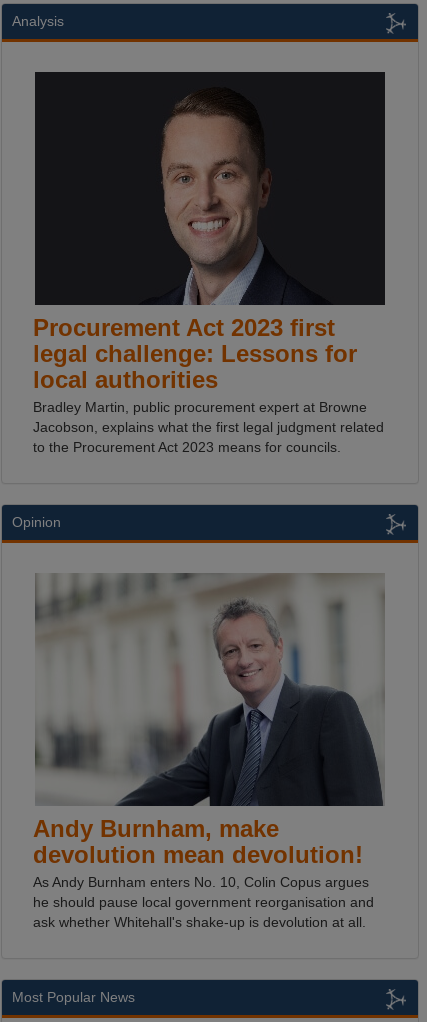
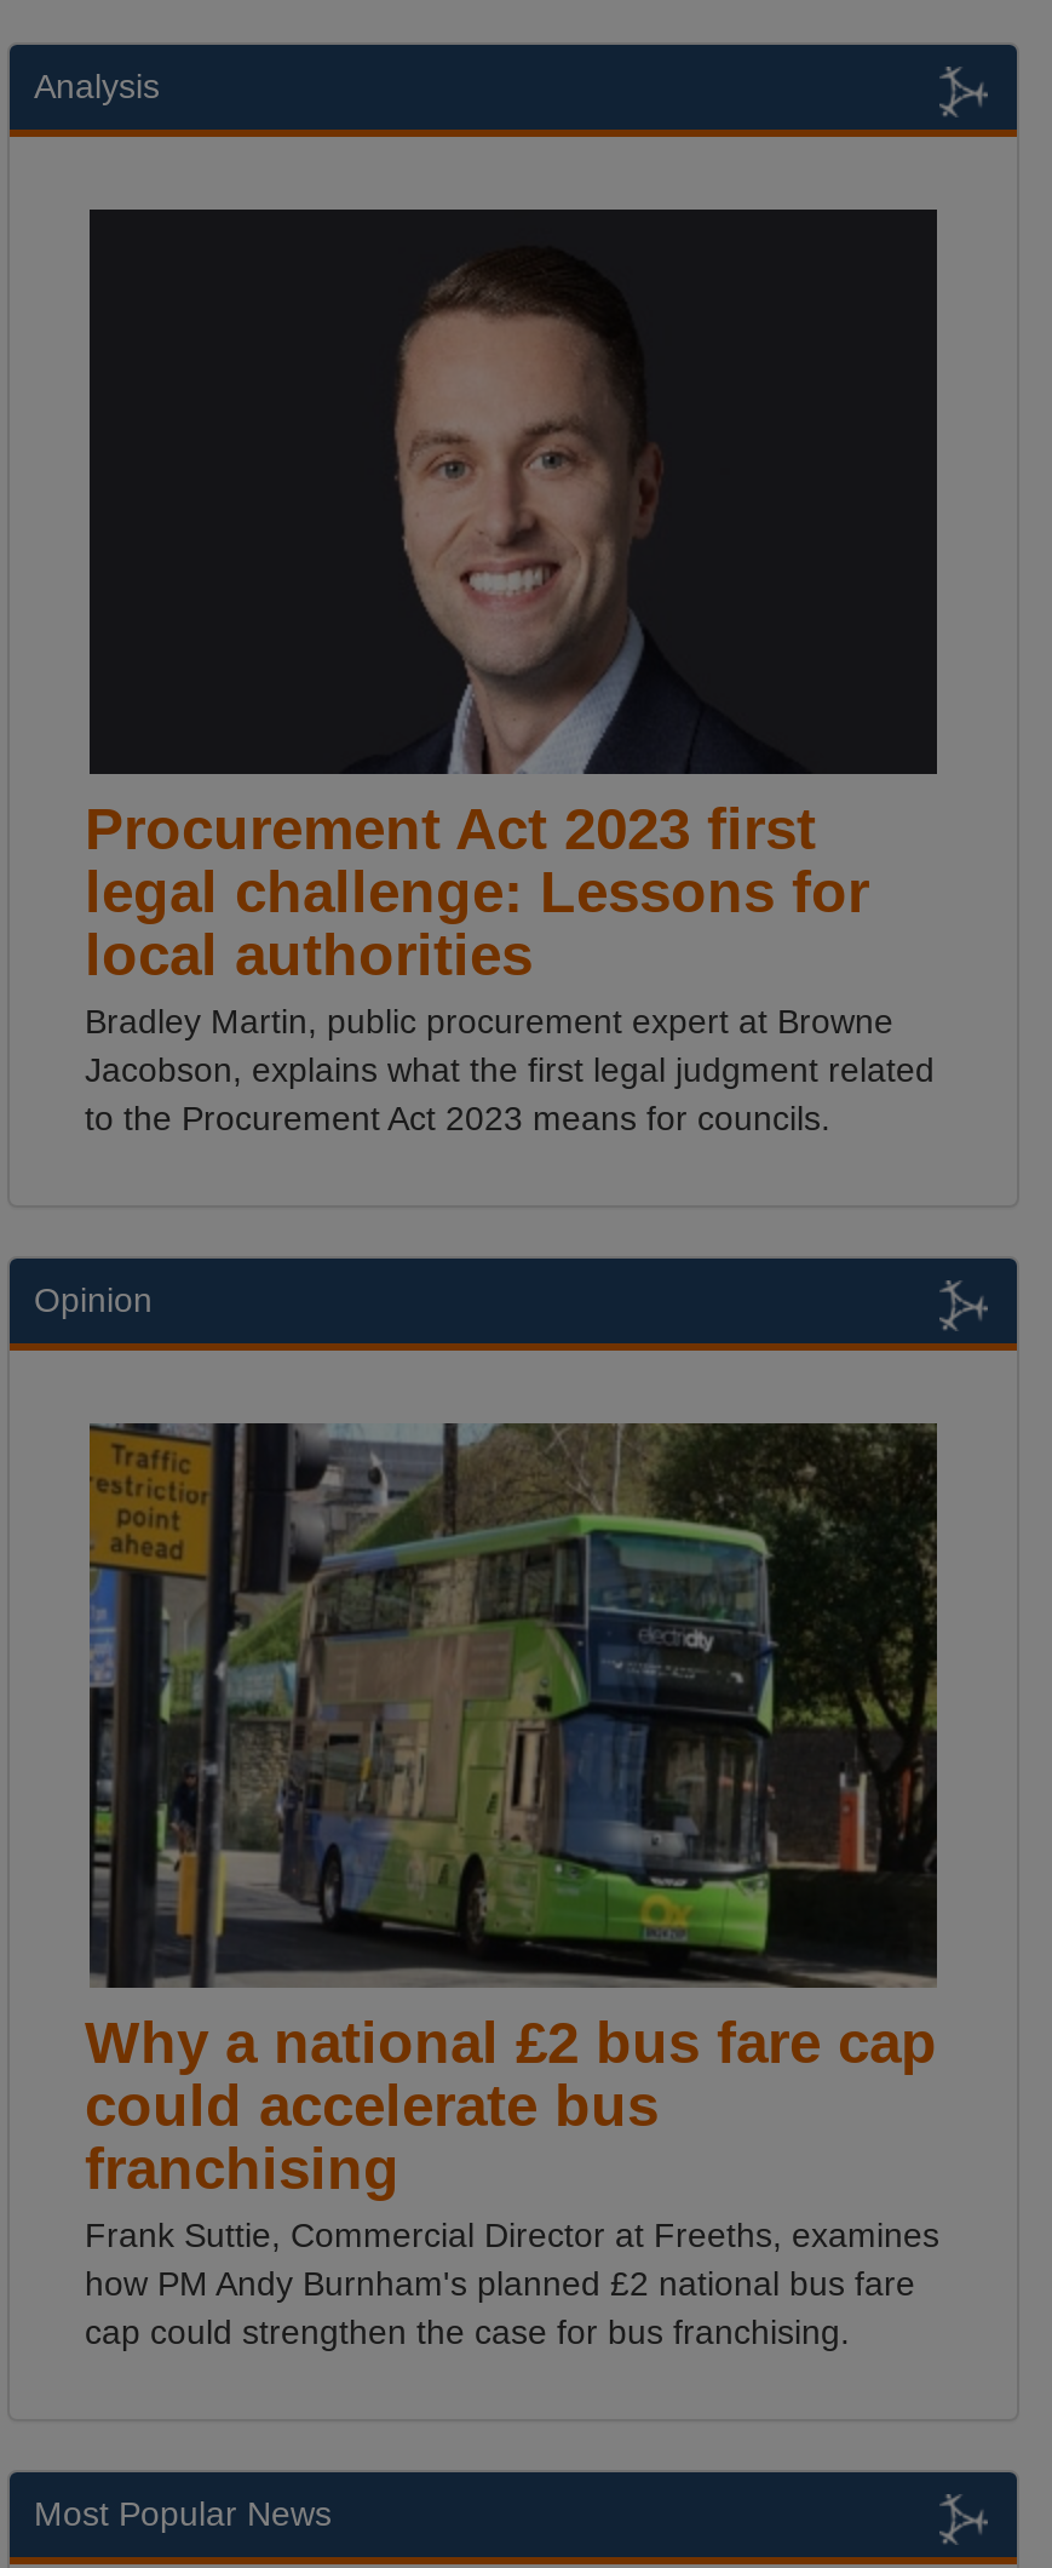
- [image]
- Andy Burnham, make
- devolution mean devolution!
- As Andy Burnham enters No. 10, Colin Copus argues
- he should pause local government reorganisation and
- ask whether Whitehall's shake-up is devolution at all.
+ [image]
+ Why a national £2 bus fare cap
+ could accelerate bus
+ franchising
+ Frank Suttie, Commercial Director at Freeths, examines
+ how PM Andy Burnham's planned £2 national bus fare
+ cap could strengthen the case for bus franchising.
